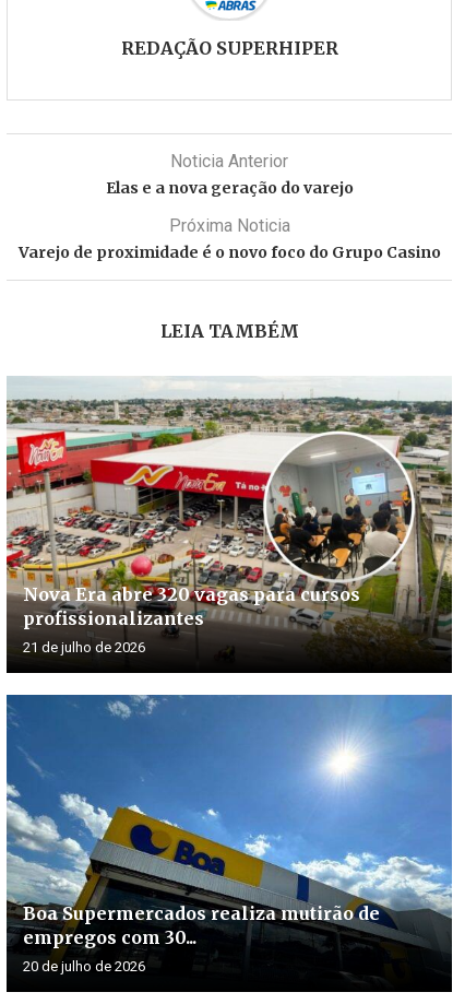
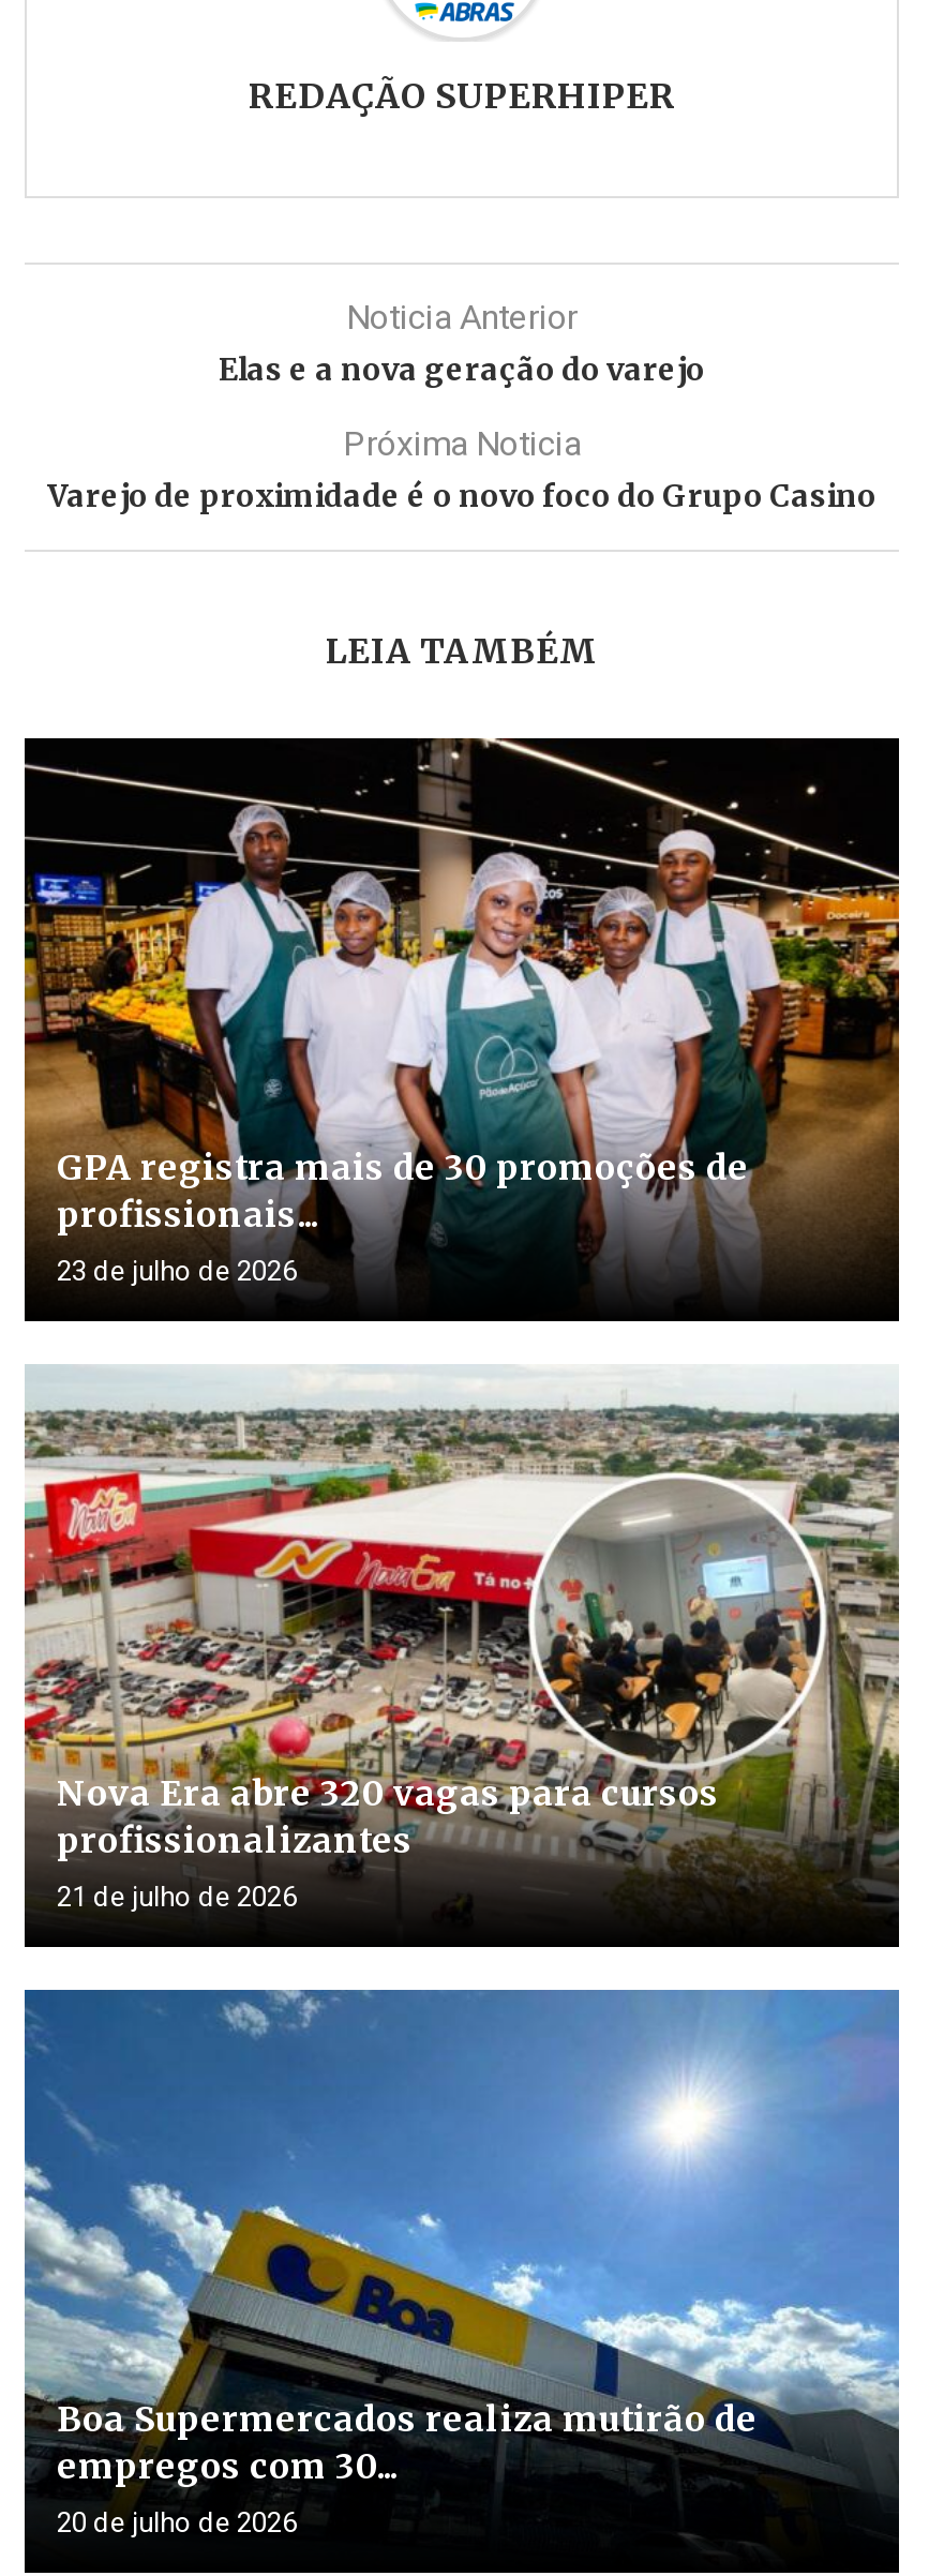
+ [image]
+ GPA registra mais de 30 promoções de
+ profissionais...
+ 23 de julho de 2026
